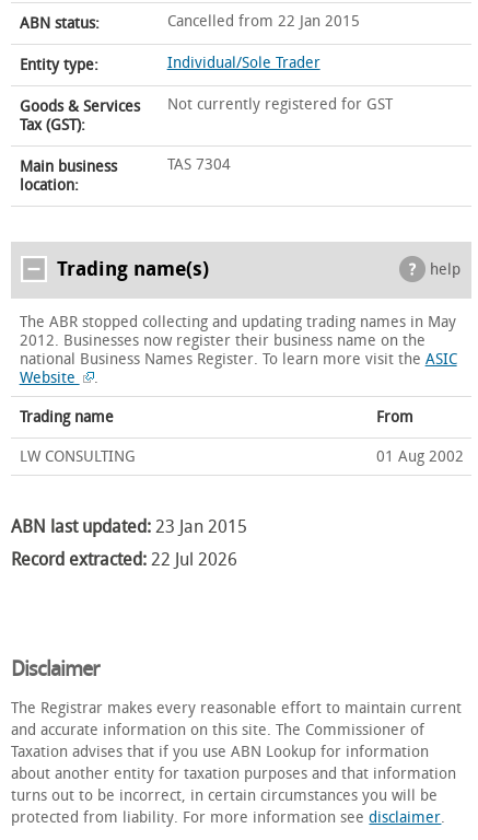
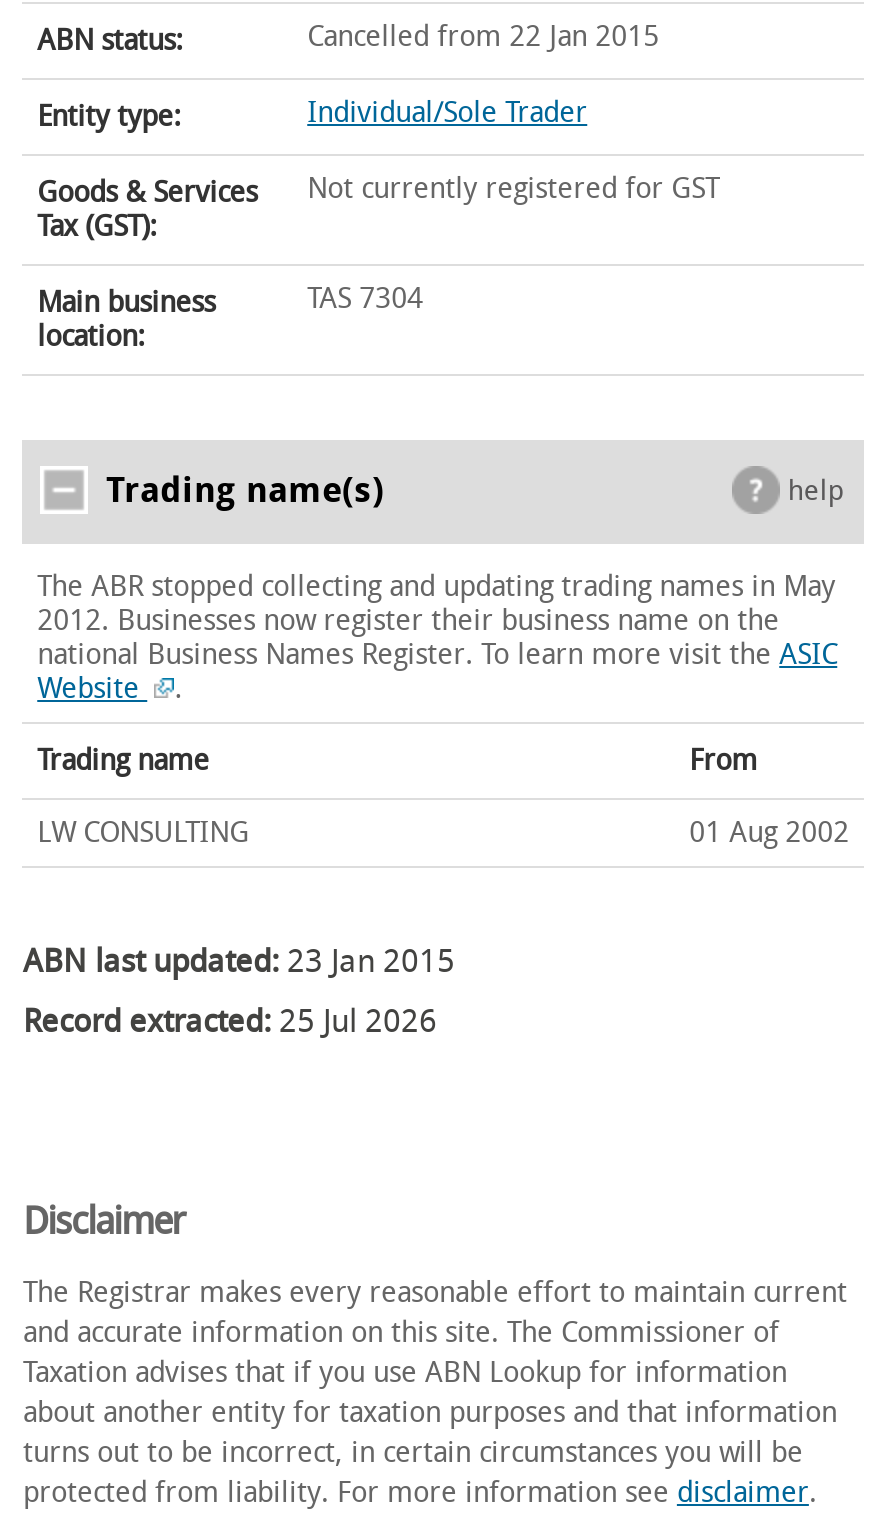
- Record extracted: 22 Jul 2026
+ Record extracted: 25 Jul 2026
